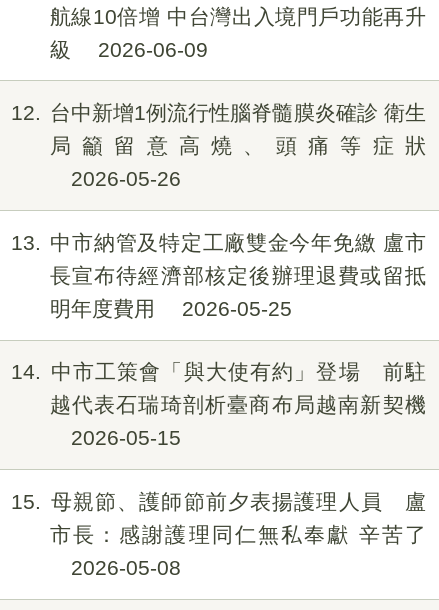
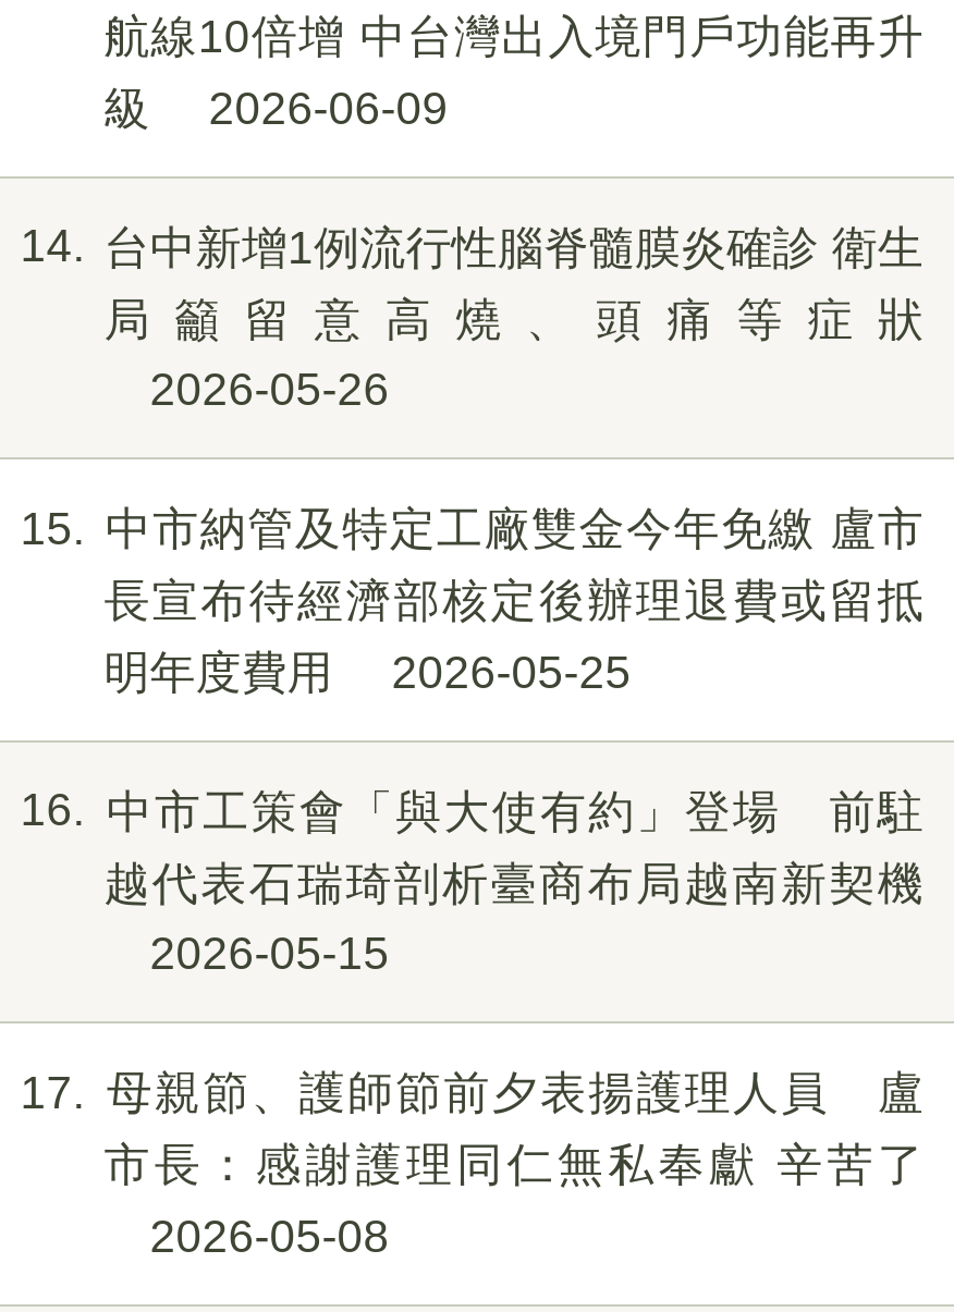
- 12 台中新增1例流行性腦脊髓膜炎確診 衛生
+ 14 台中新增1例流行性腦脊髓膜炎確診 衛生

- 13 中市納管及特定工廠雙金今年免繳 盧市
+ 15 中市納管及特定工廠雙金今年免繳 盧市

- 14 中市工策會「與大使有約」登場 前駐
+ 16 中市工策會「與大使有約」登場 前駐

- 15 母親節、護師節前夕表揚護理人員 盧
+ 17 母親節、護師節前夕表揚護理人員 盧
